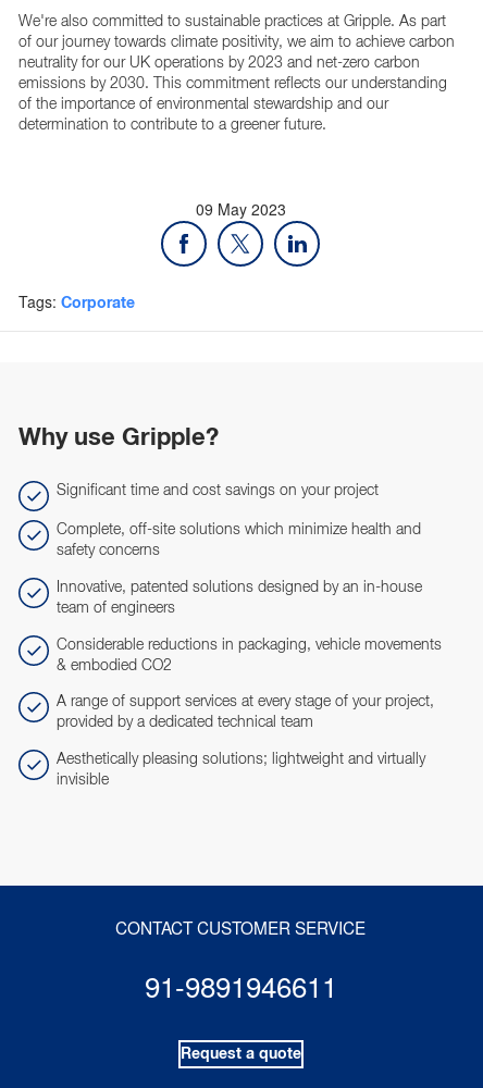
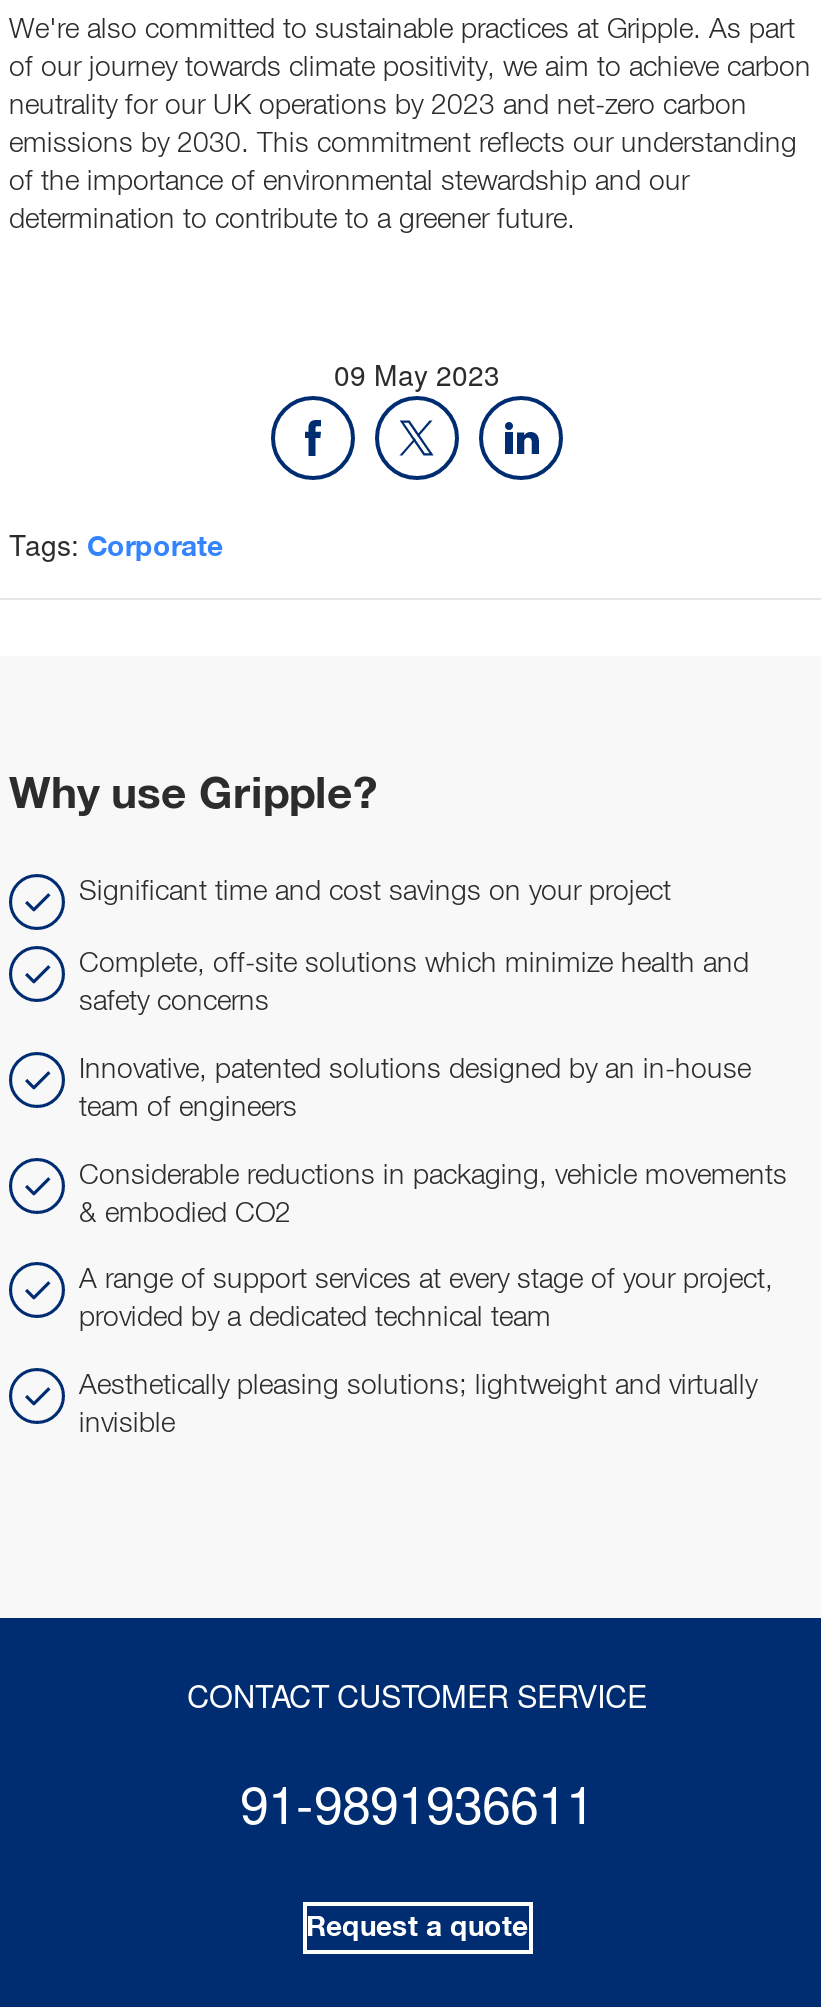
- 91-9891946611
+ 91-9891936611
